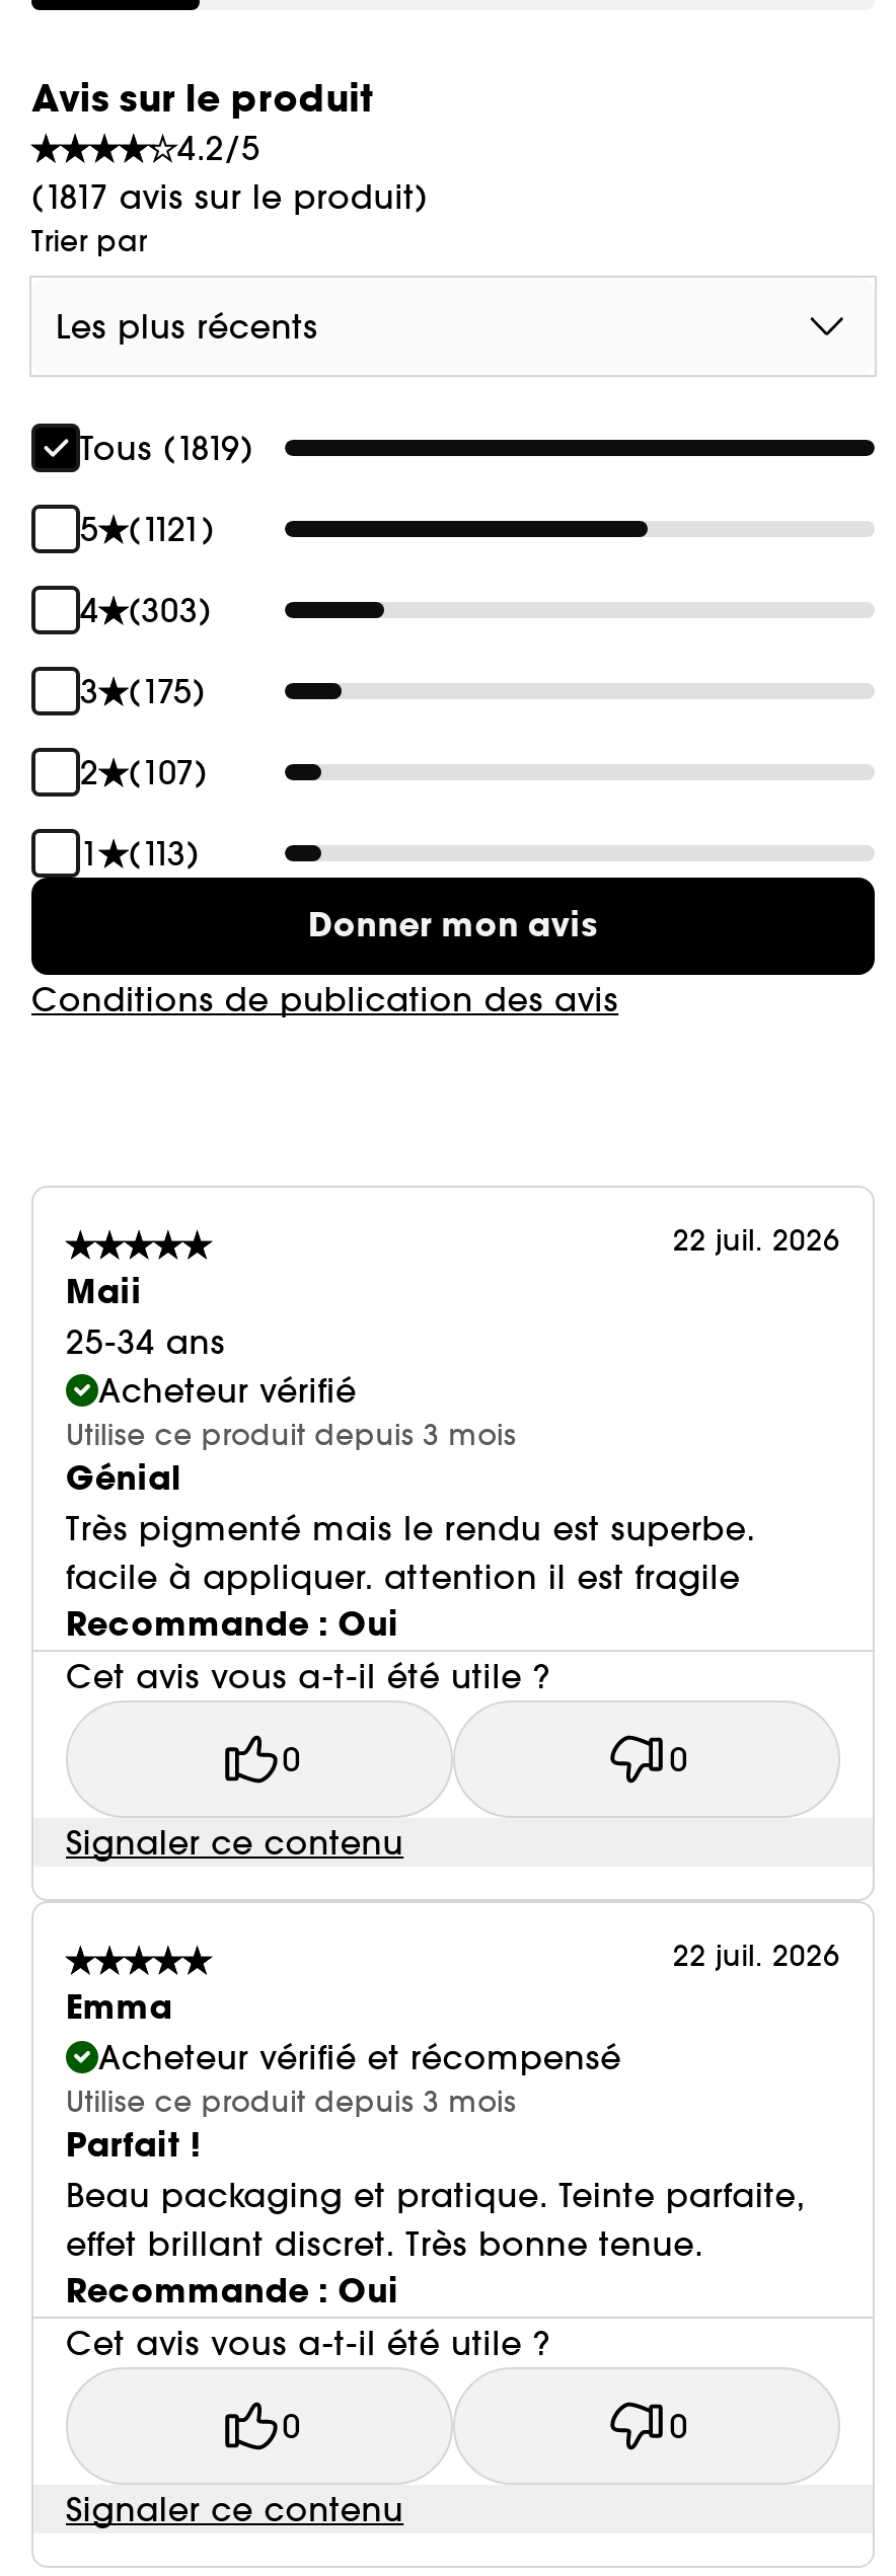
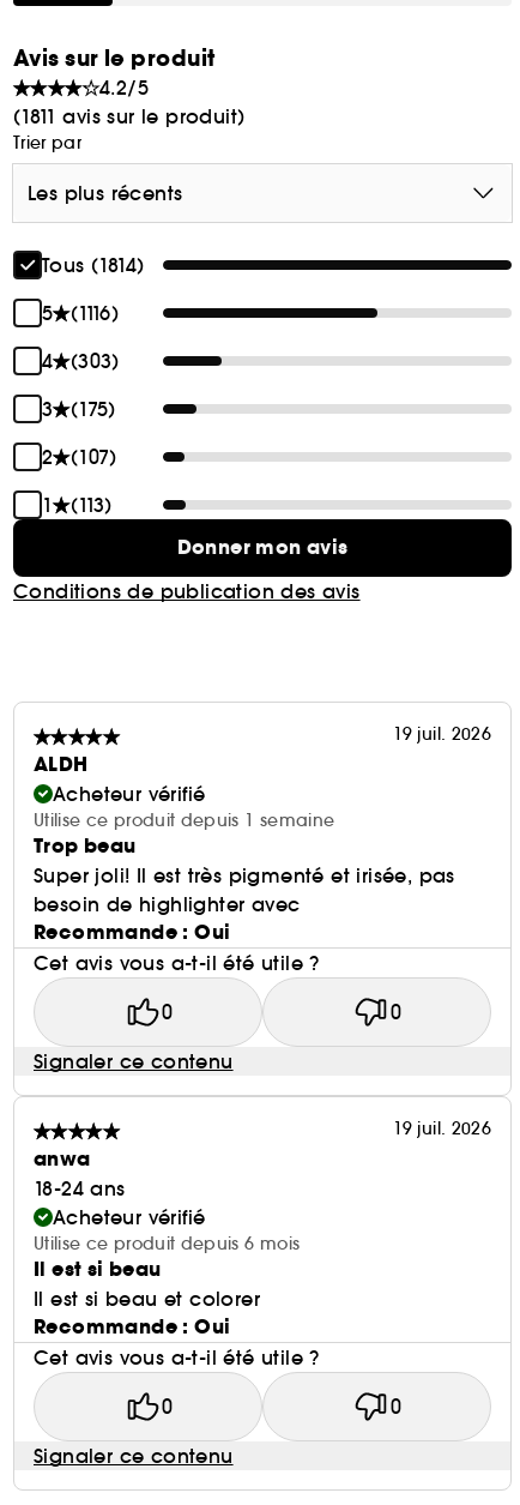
- (1817 avis sur le produit)
+ (1811 avis sur le produit)

- Tous (1819)
+ Tous (1814)

- 5 (1121)
+ 5 (1116)

- 22 juil. 2026
- Maii
- 25-34 ans
+ 19 juil. 2026
+ ALDH

- Utilise ce produit depuis 3 mois
- Génial
- Très pigmenté mais le rendu est superbe.
- facile à appliquer. attention il est fragile
+ Utilise ce produit depuis 1 semaine
+ Trop beau
+ Super joli! Il est très pigmenté et irisée, pas
+ besoin de highlighter avec

- 22 juil. 2026
- Emma
- Acheteur vérifié et récompensé
- Utilise ce produit depuis 3 mois
- Parfait !
- Beau packaging et pratique. Teinte parfaite,
- effet brillant discret. Très bonne tenue.
+ 19 juil. 2026
+ anwa
+ 18-24 ans
+ Acheteur vérifié
+ Utilise ce produit depuis 6 mois
+ Il est si beau
+ Il est si beau et colorer
